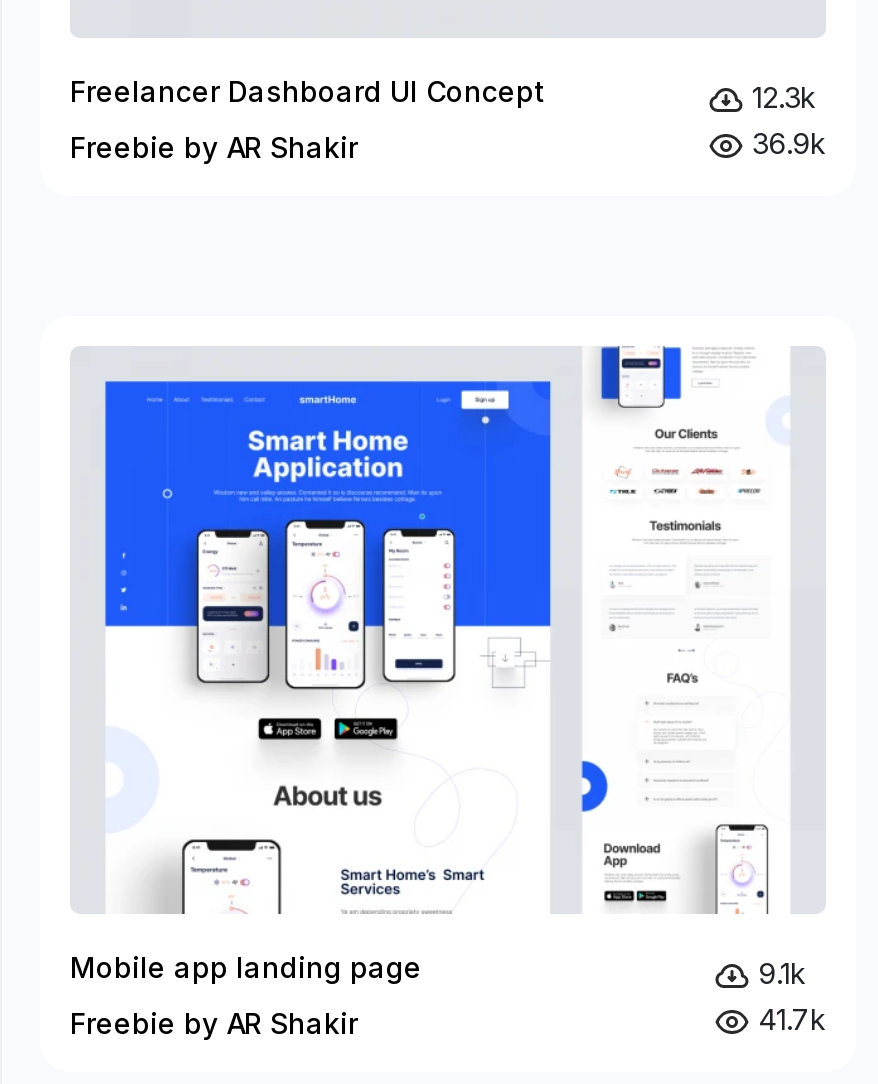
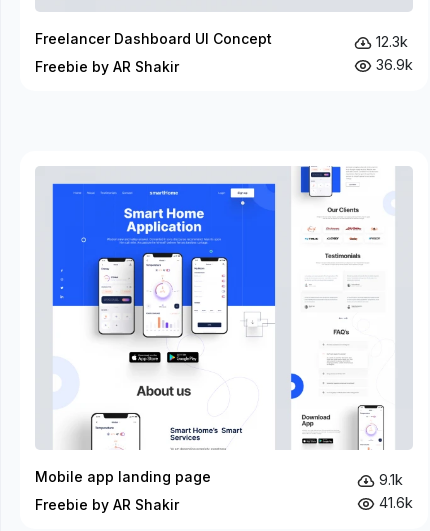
- 41.7k
+ 41.6k
